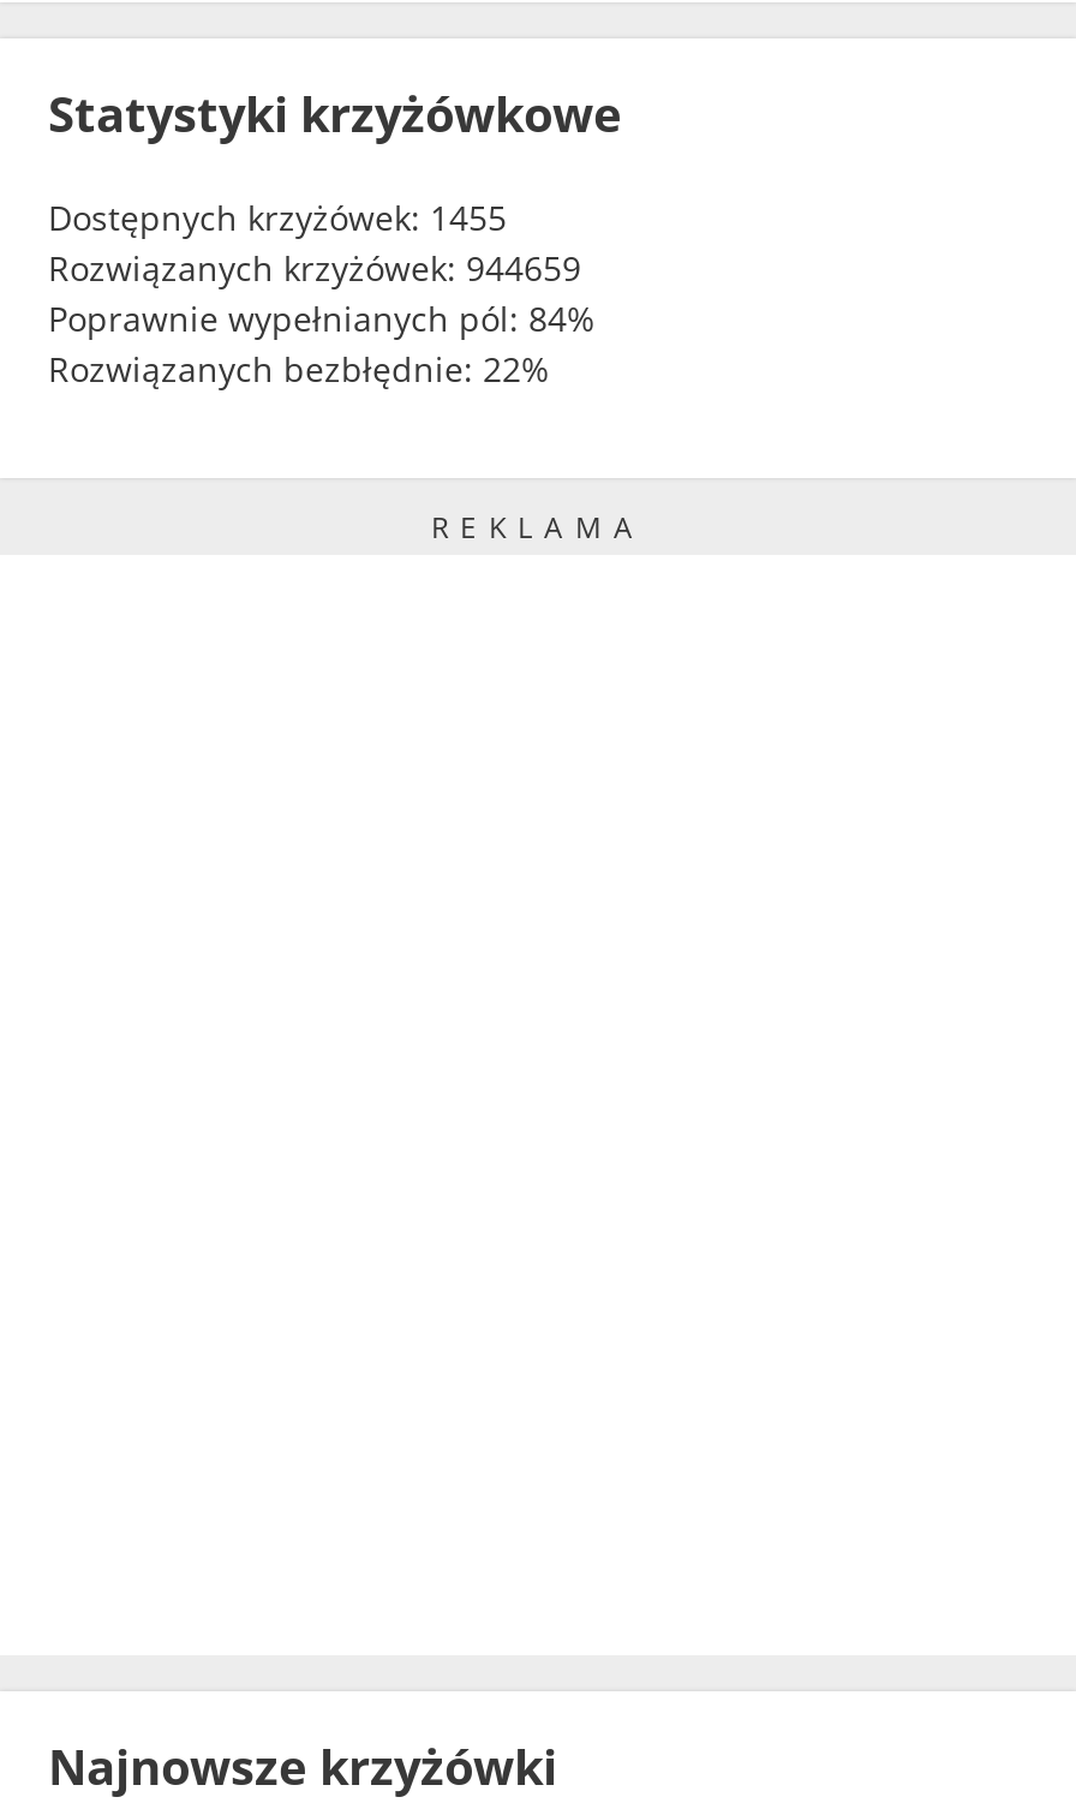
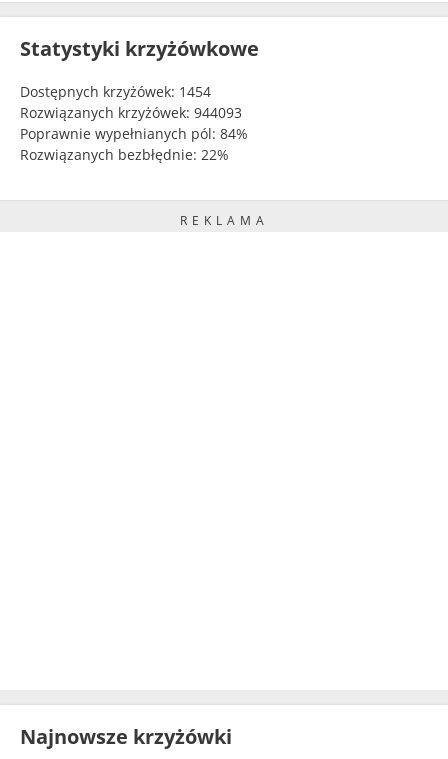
- Dostępnych krzyżówek: 1455
+ Dostępnych krzyżówek: 1454

- Rozwiązanych krzyżówek: 944659
+ Rozwiązanych krzyżówek: 944093
